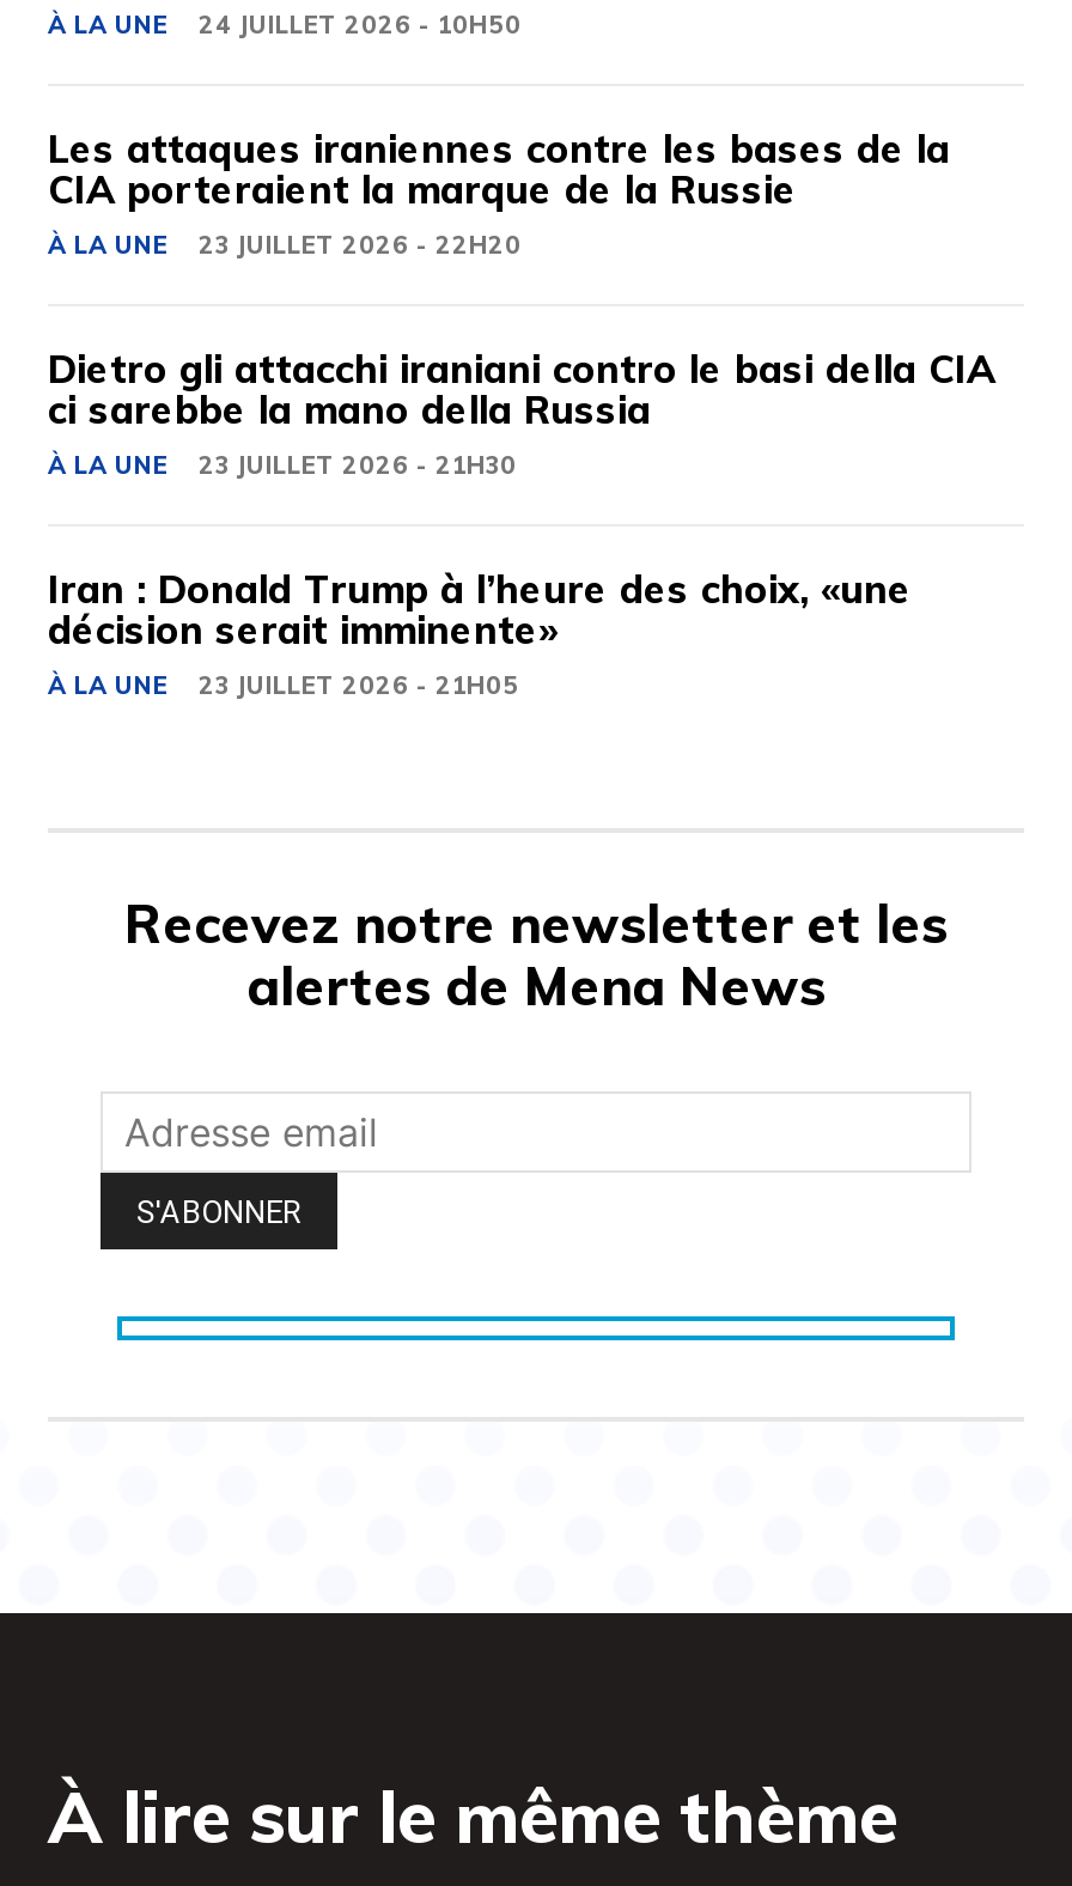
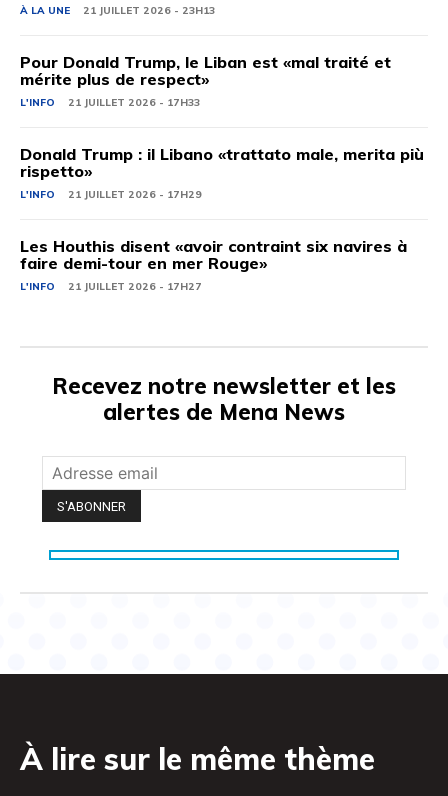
- À LA UNE 24 JUILLET 2026 - 10H50
+ À LA UNE 21 JUILLET 2026 - 23H13

- Les attaques iraniennes contre les bases de la
- CIA porteraient la marque de la Russie
- À LA UNE
- 23 JUILLET 2026 - 22H20
+ Pour Donald Trump, le Liban est «mal traité et
+ mérite plus de respect»
+ L'INFO
+ 21 JUILLET 2026 - 17H33

- Dietro gli attacchi iraniani contro le basi della CIA
- ci sarebbe la mano della Russia
- À LA UNE
- 23 JUILLET 2026 - 21H30
+ Donald Trump : il Libano «trattato male, merita più
+ rispetto»
+ L'INFO
+ 21 JUILLET 2026 - 17H29

- Iran : Donald Trump à l’heure des choix, «une
- décision serait imminente»
- À LA UNE
- 23 JUILLET 2026 - 21H05
+ Les Houthis disent «avoir contraint six navires à
+ faire demi-tour en mer Rouge»
+ L'INFO
+ 21 JUILLET 2026 - 17H27
